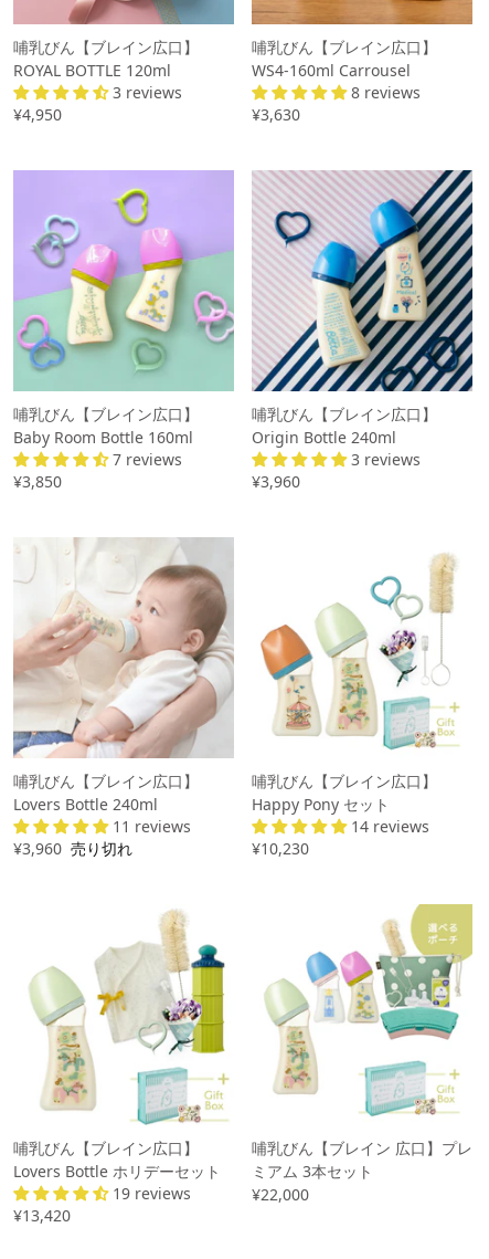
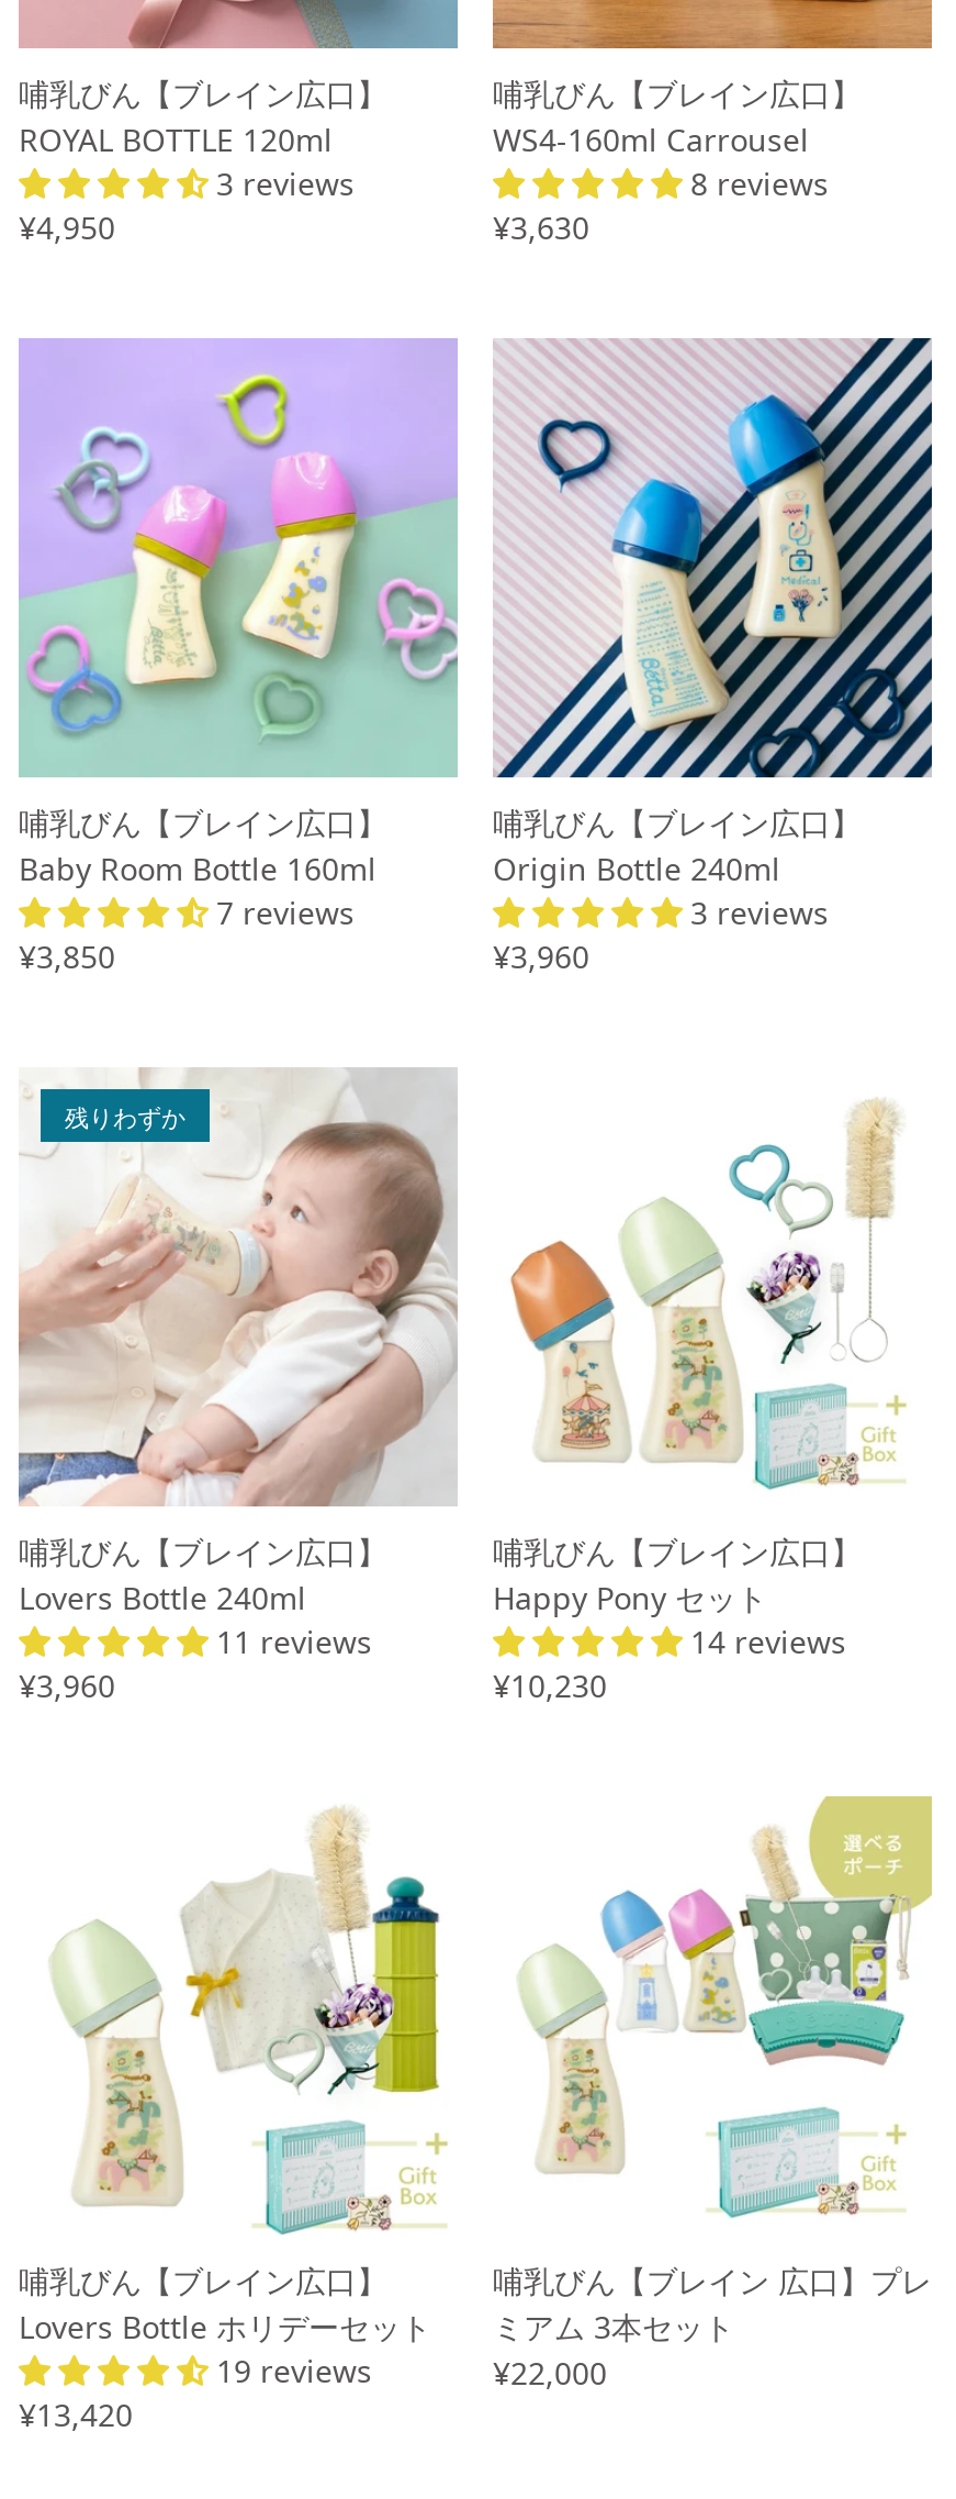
+ 残りわずか

- ¥3,960 売り切れ
+ ¥3,960
